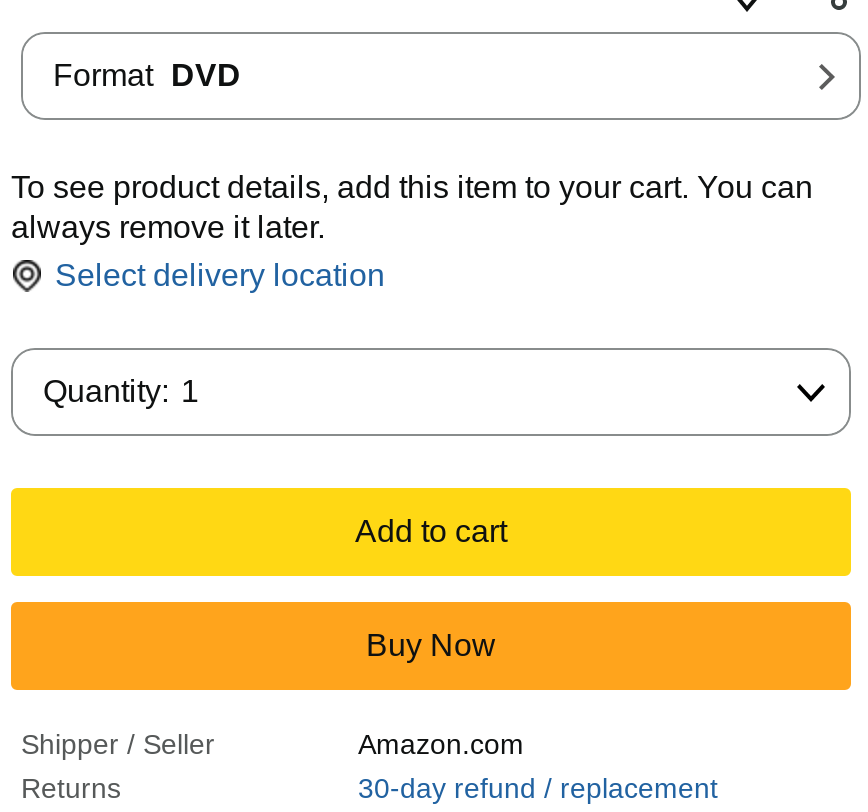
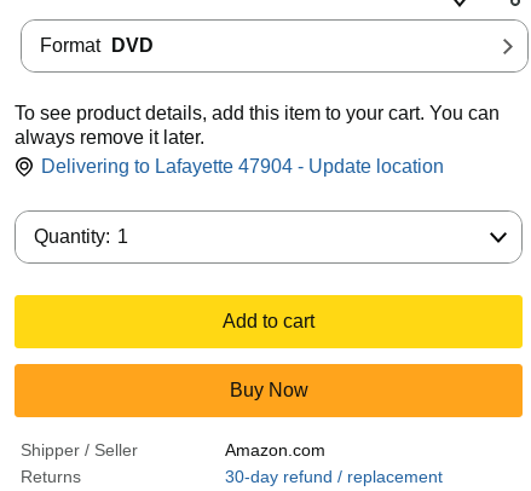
- Select delivery location
+ Delivering to Lafayette 47904 - Update location
